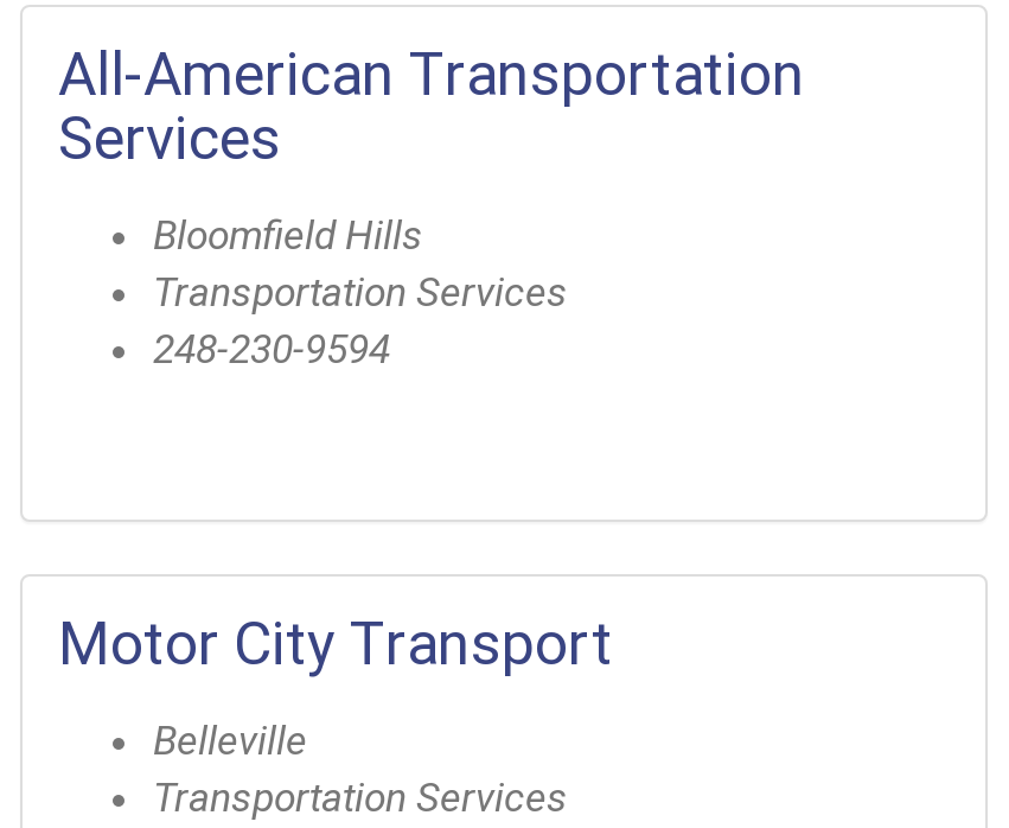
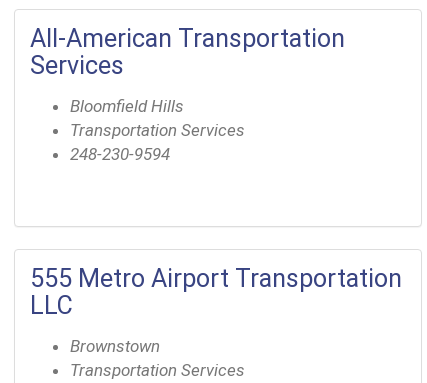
- Motor City Transport
+ 555 Metro Airport Transportation
+ LLC

- Belleville
+ Brownstown
